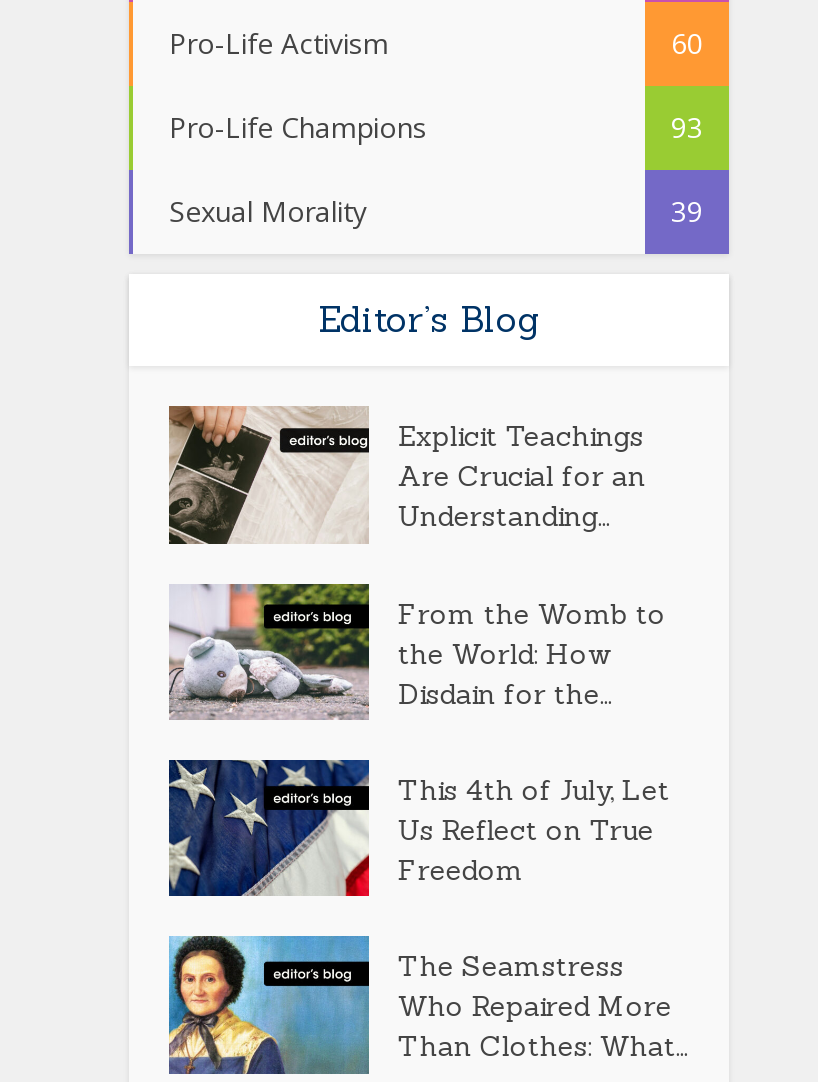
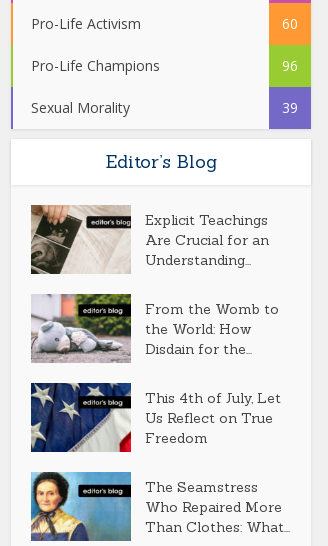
- 93
+ 96
